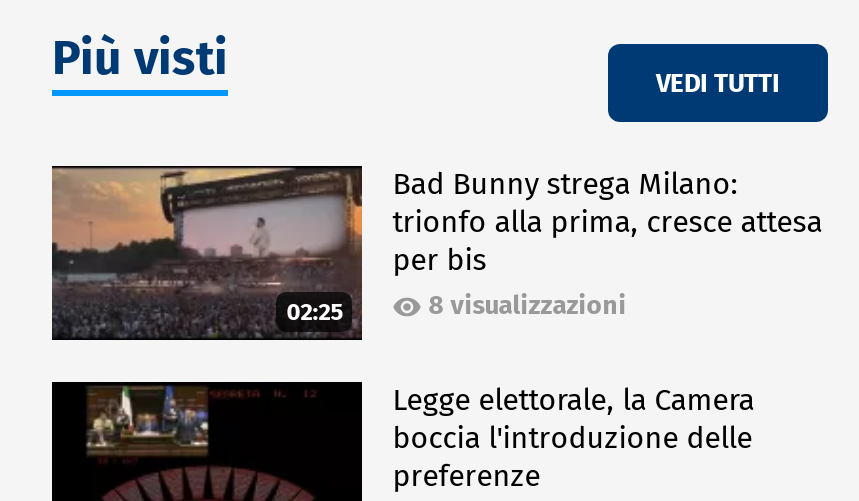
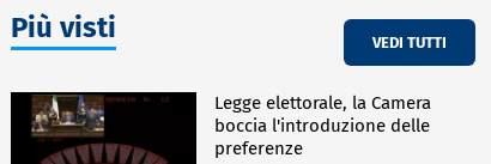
- [image]
- 02:25

- Bad Bunny strega Milano:
- trionfo alla prima, cresce attesa
- per bis
- 8 visualizzazioni
